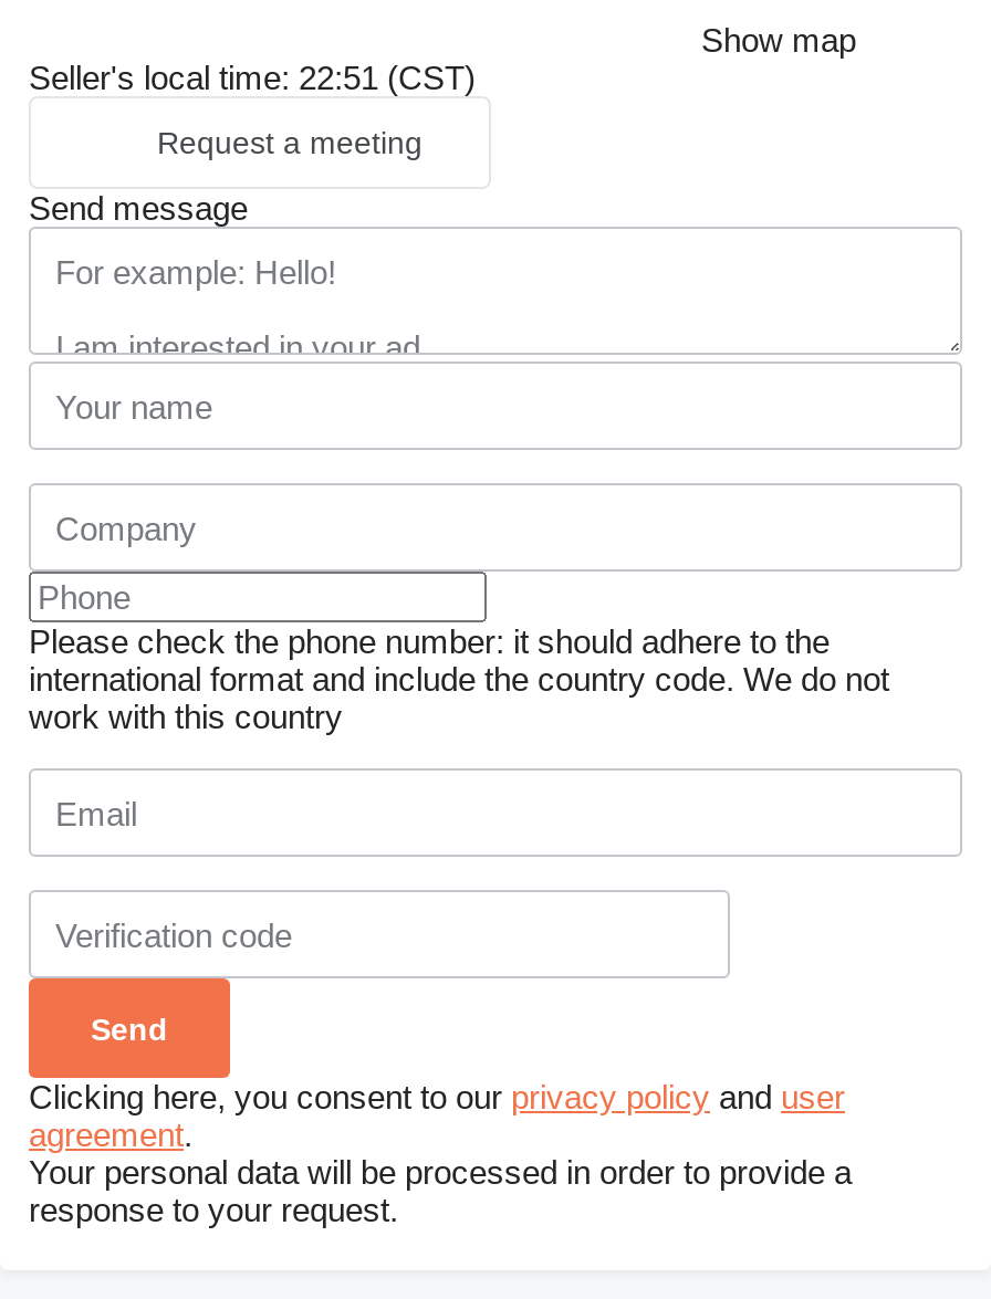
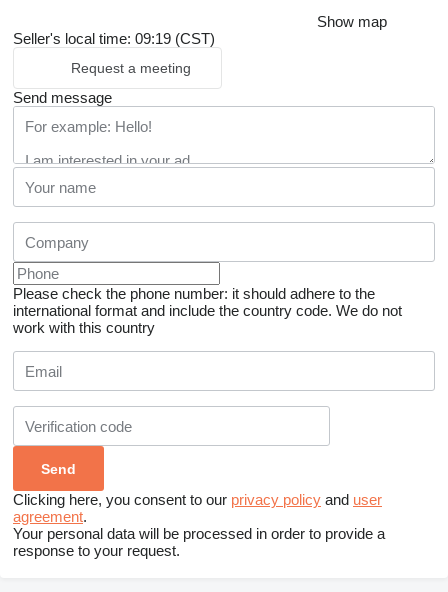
- Seller's local time: 22:51 (CST)
+ Seller's local time: 09:19 (CST)
